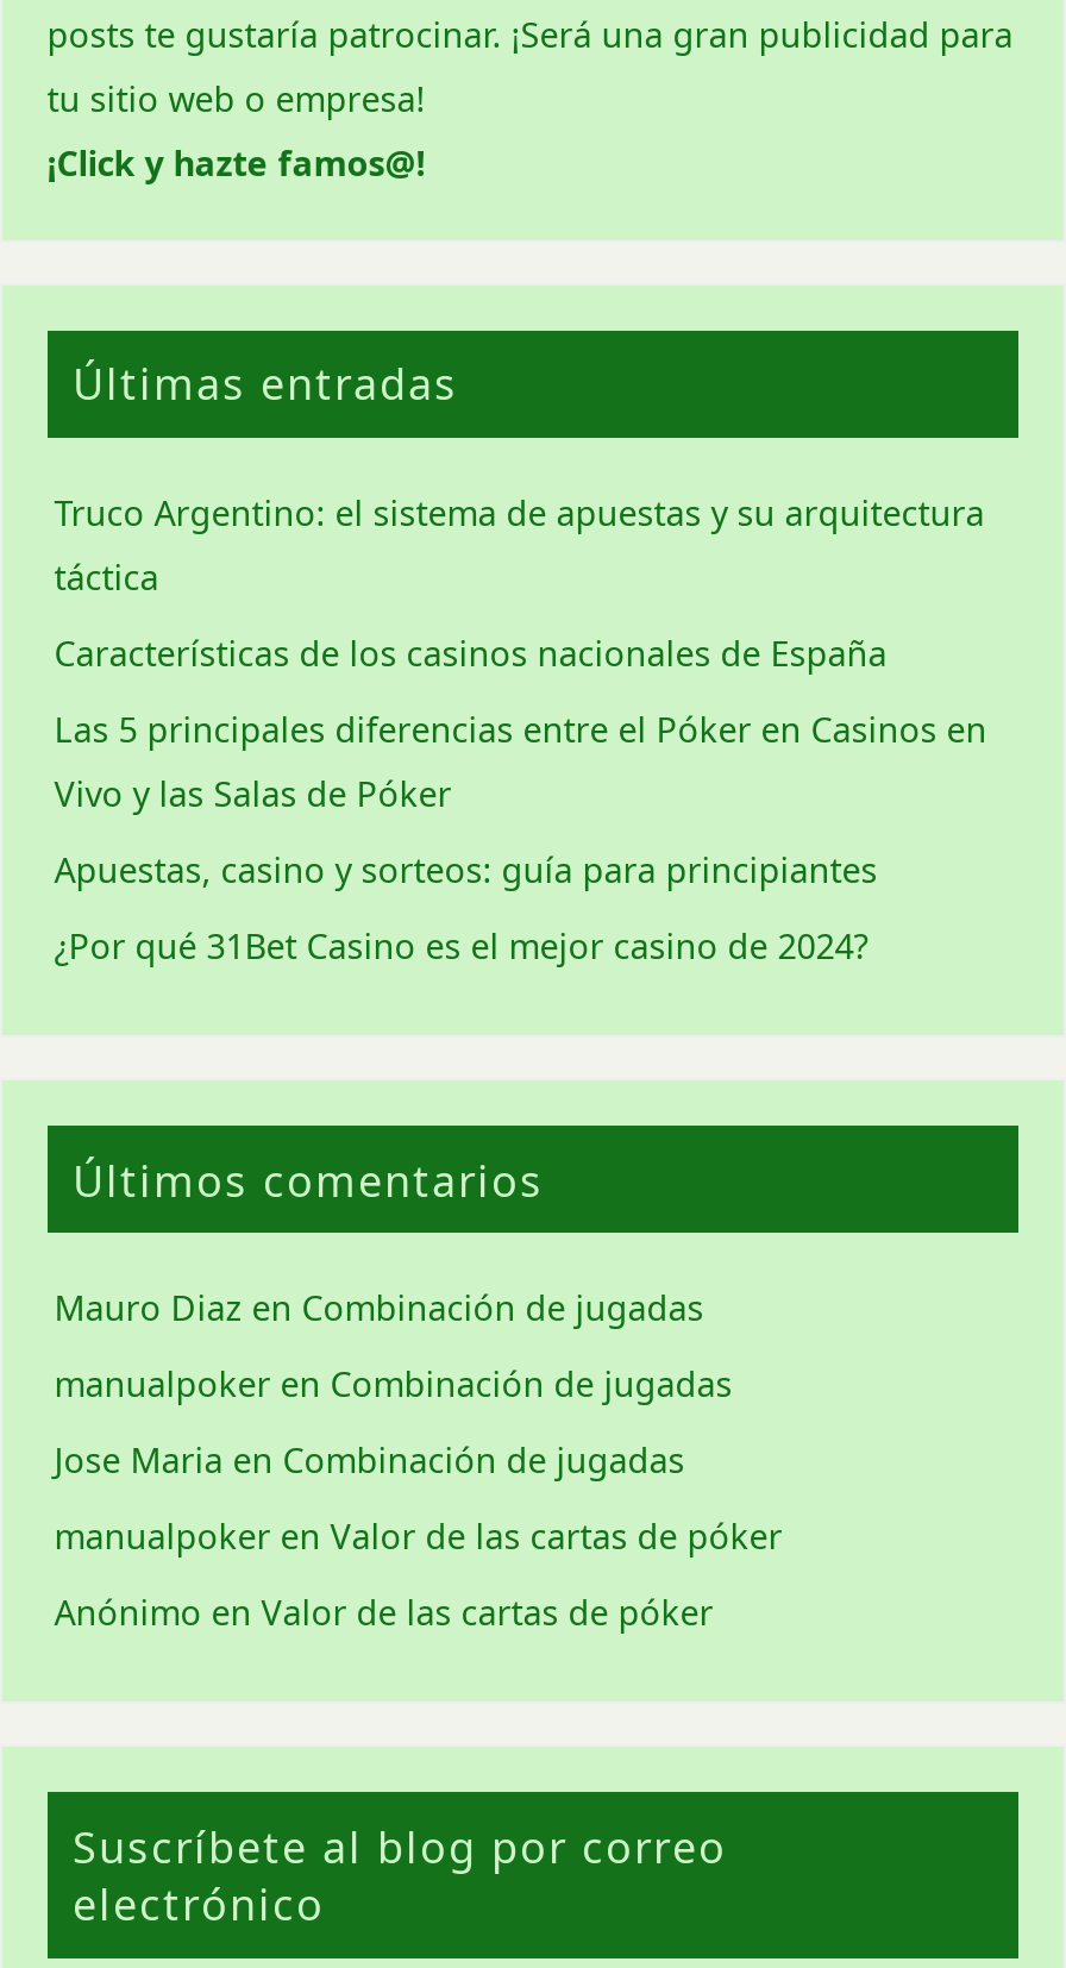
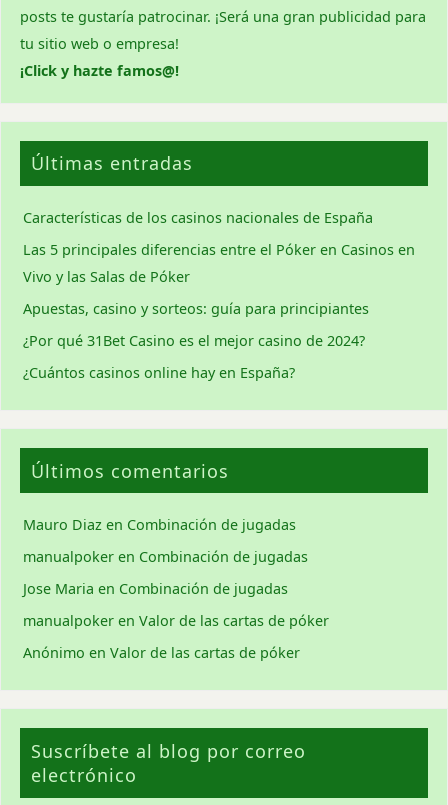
- Truco Argentino: el sistema de apuestas y su arquitectura
- táctica

moved up: Características de los casinos nacionales de España | Las 5 principales diferencias entre el Póker en Casinos en | Vivo y las Salas de Póker | Apuestas, casino y sorteos: guía para principiantes | ¿Por qué 31Bet Casino es el mejor casino de 2024?

+ ¿Cuántos casinos online hay en España?
